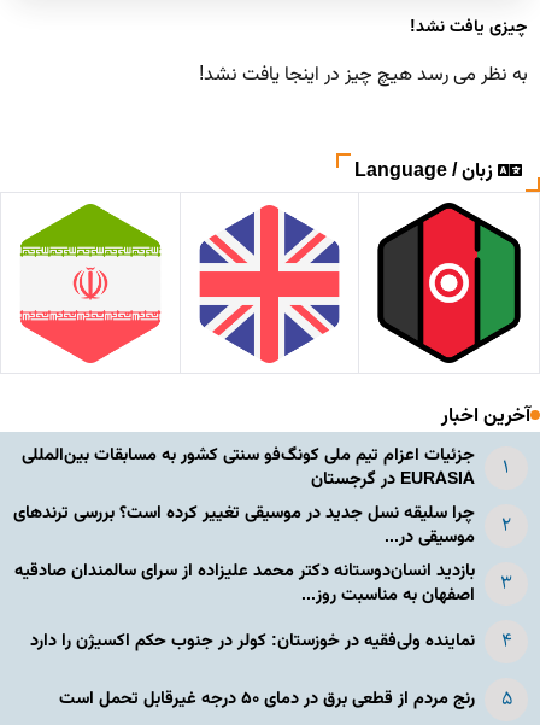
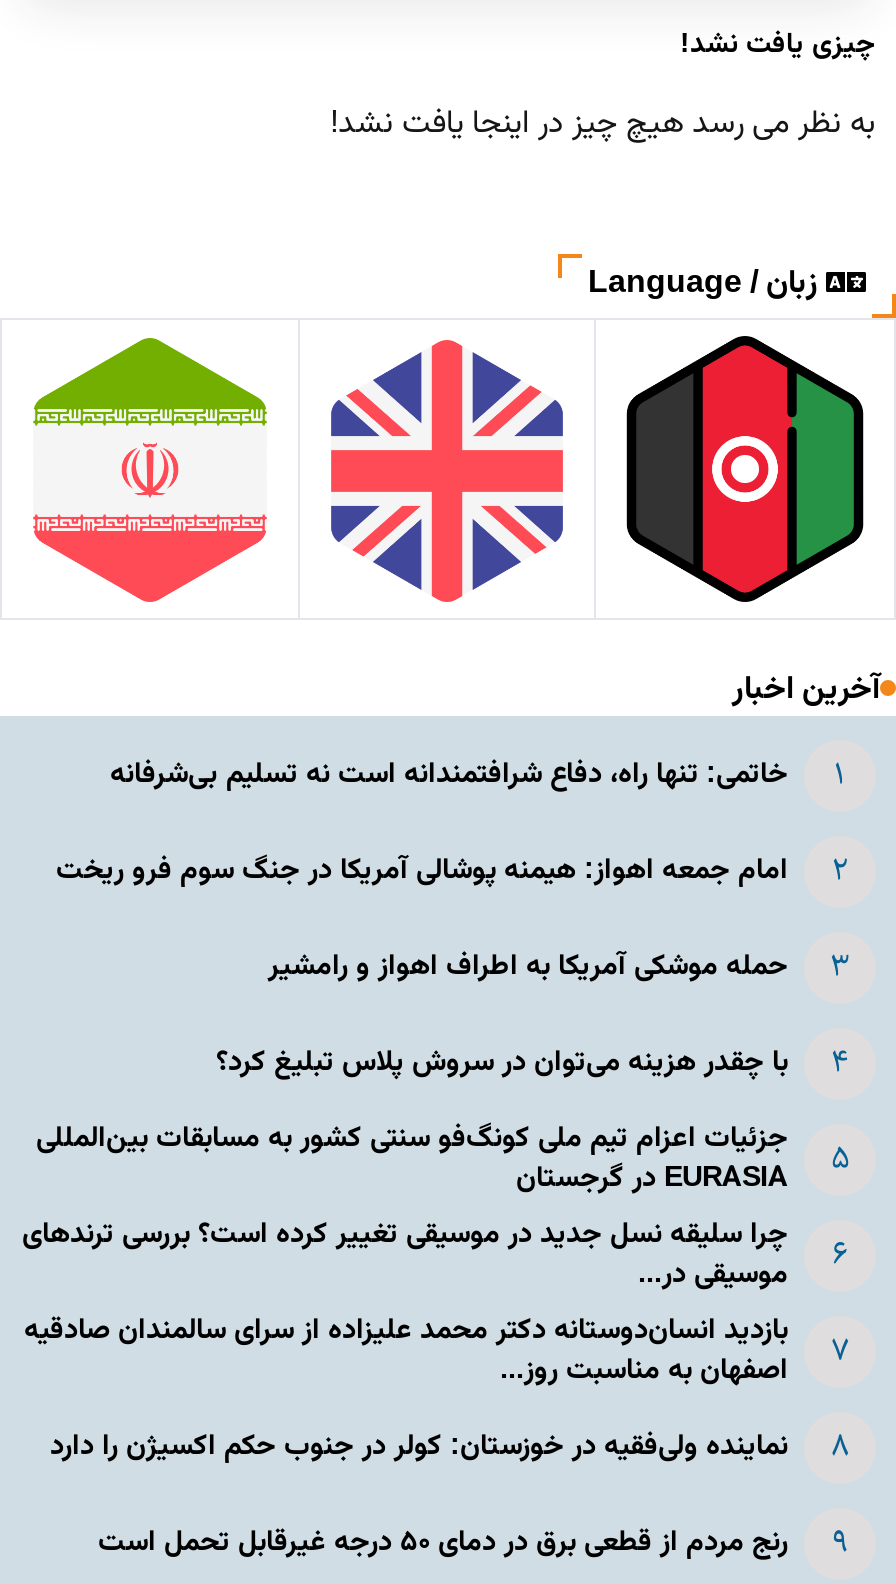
+ خاتمی: تنها راه، دفاع شرافتمندانه است نه تسلیم بی‌شرفانه
+ امام جمعه اهواز: هیمنه پوشالی آمریکا در جنگ سوم فرو ریخت
+ حمله موشکی آمریکا به اطراف اهواز و رامشیر
+ با چقدر هزینه می‌توان در سروش پلاس تبلیغ کرد؟
